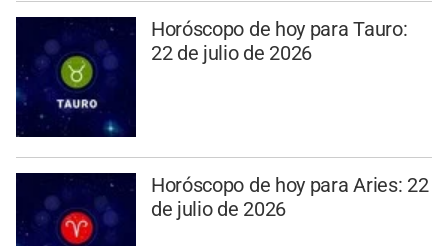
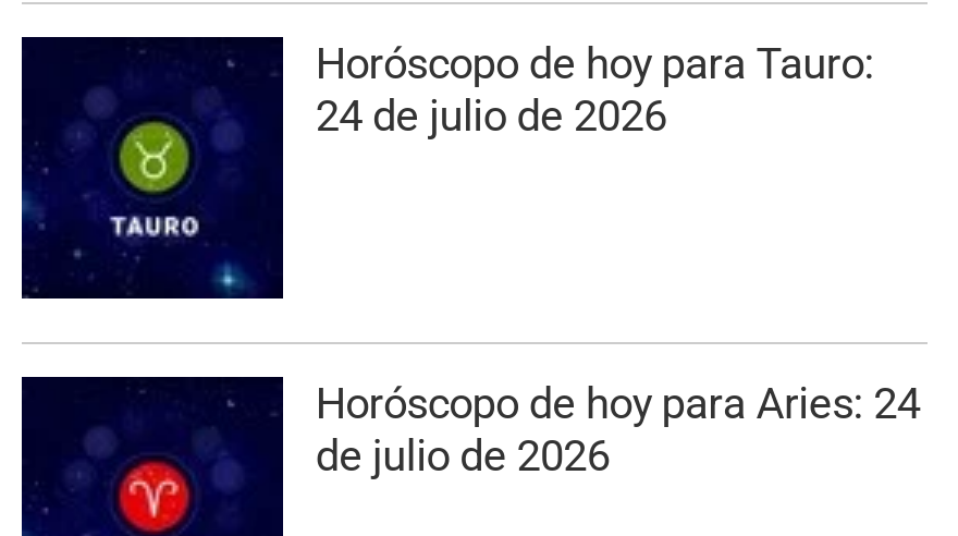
- 22 de julio de 2026
+ 24 de julio de 2026

- Horóscopo de hoy para Aries: 22
+ Horóscopo de hoy para Aries: 24
